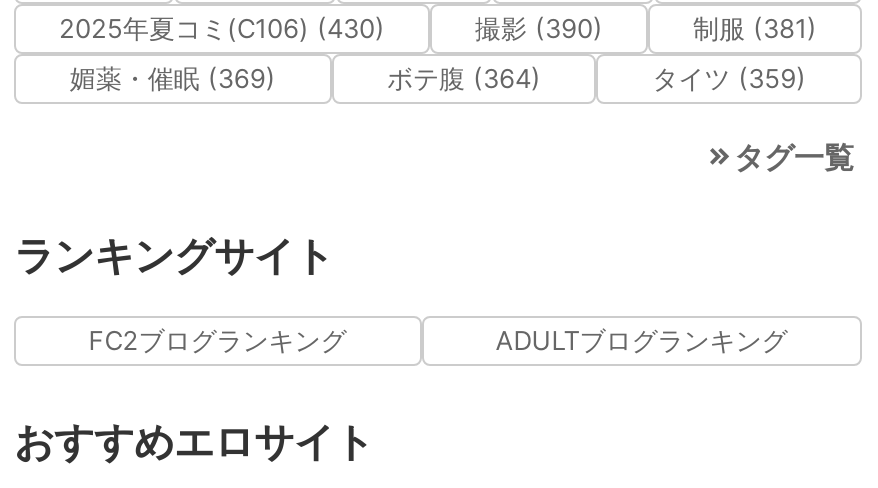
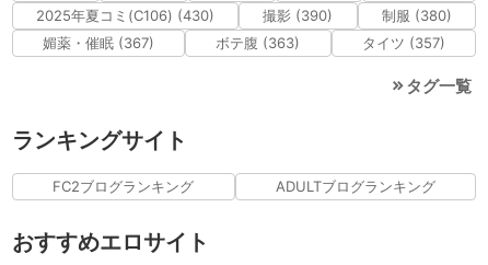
- 制服 (381)
+ 制服 (380)

- 媚薬・催眠 (369)
+ 媚薬・催眠 (367)

- ボテ腹 (364)
+ ボテ腹 (363)

- タイツ (359)
+ タイツ (357)
